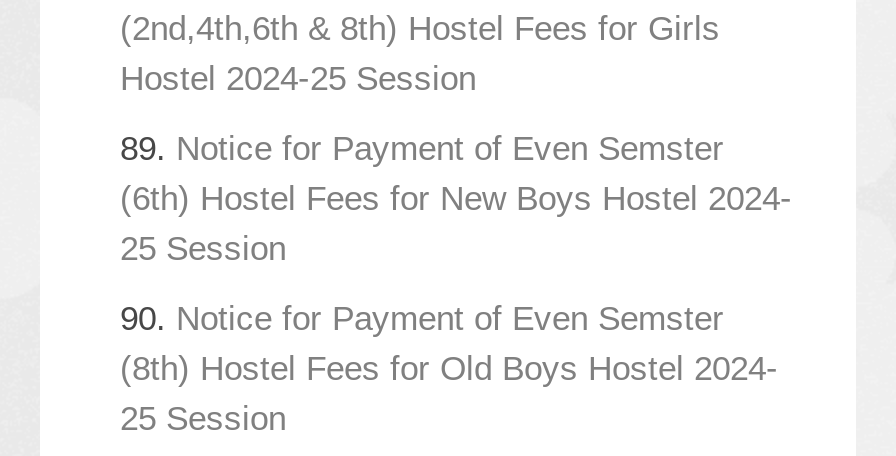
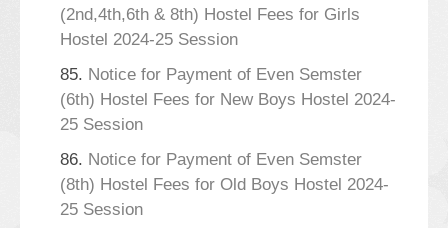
- 89. Notice for Payment of Even Semster
+ 85. Notice for Payment of Even Semster

- 90. Notice for Payment of Even Semster
+ 86. Notice for Payment of Even Semster
